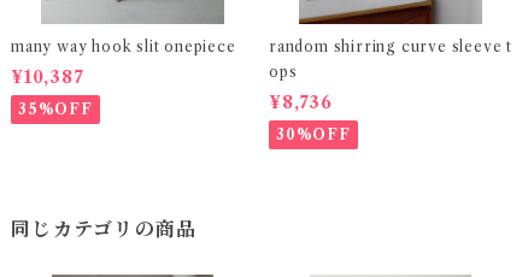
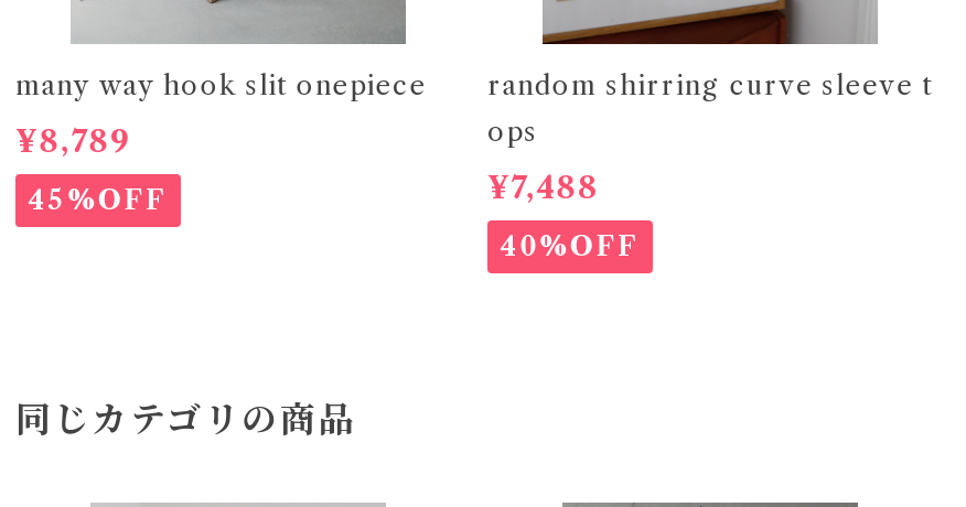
- ¥10,387
+ ¥8,789

- ¥8,736
+ ¥7,488

- 35%OFF
+ 45%OFF

- 30%OFF
+ 40%OFF
